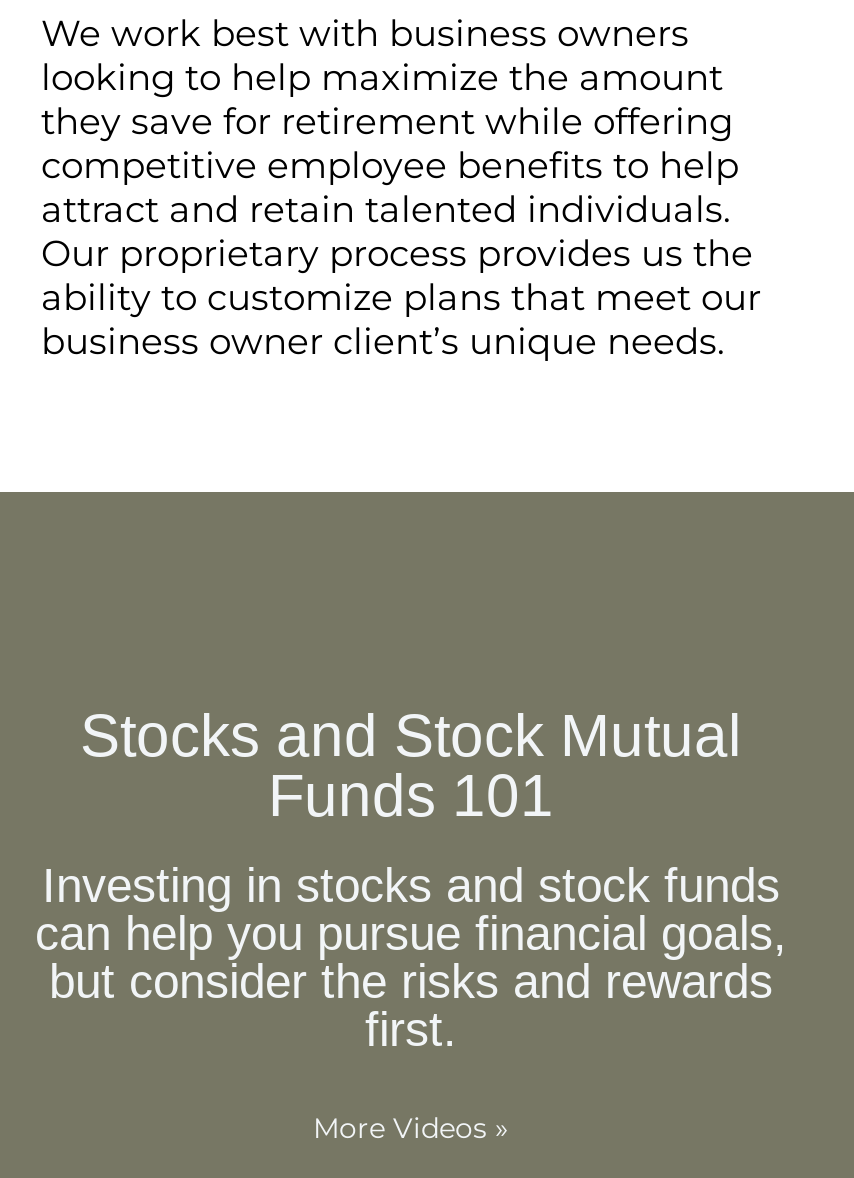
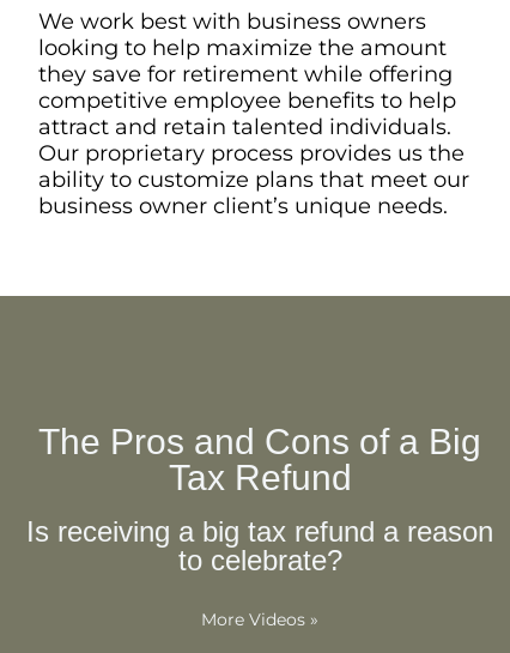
- Stocks and Stock Mutual
- Funds 101
+ The Pros and Cons of a Big
+ Tax Refund

- Investing in stocks and stock funds
- can help you pursue financial goals,
- but consider the risks and rewards
- first.
+ Is receiving a big tax refund a reason
+ to celebrate?
